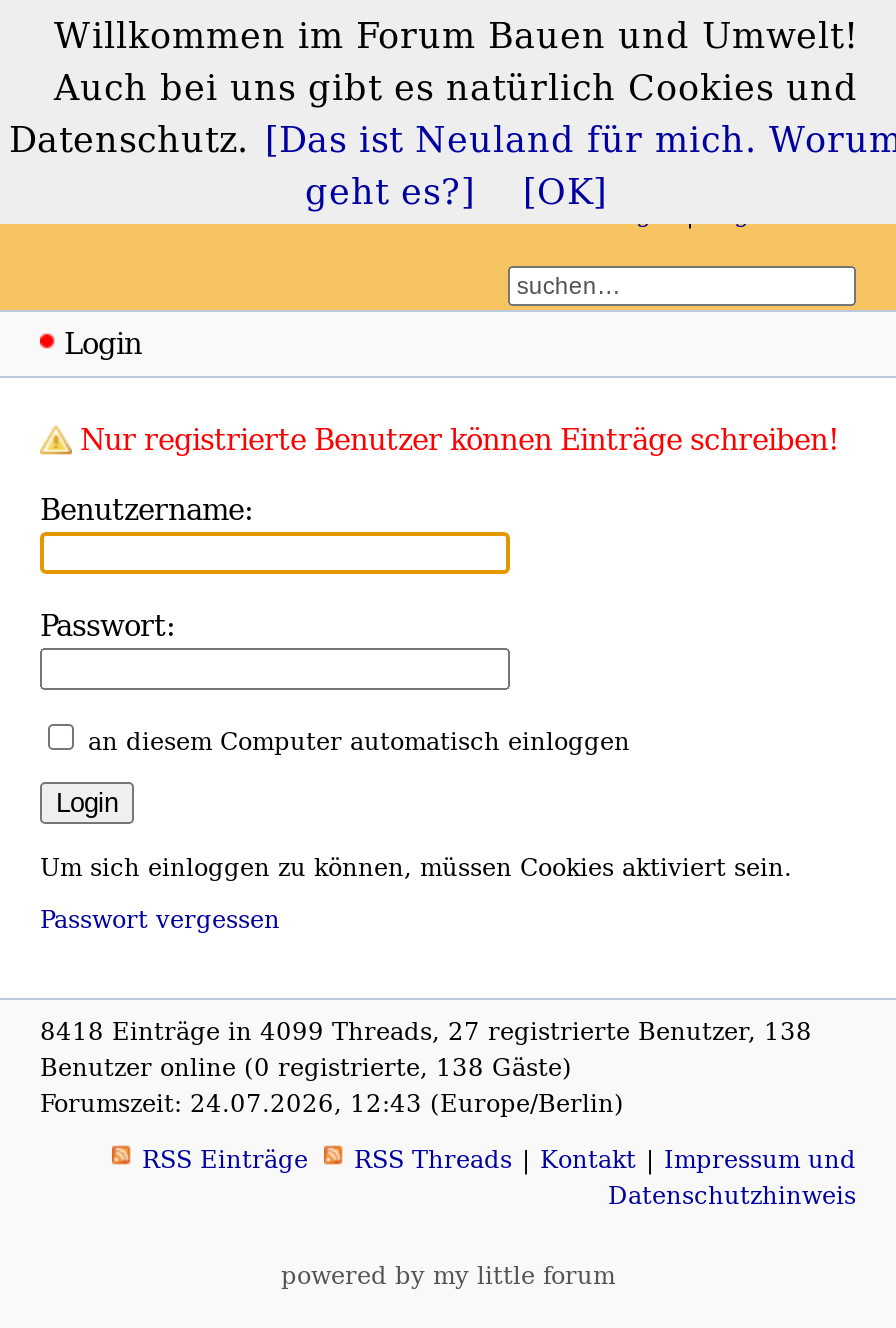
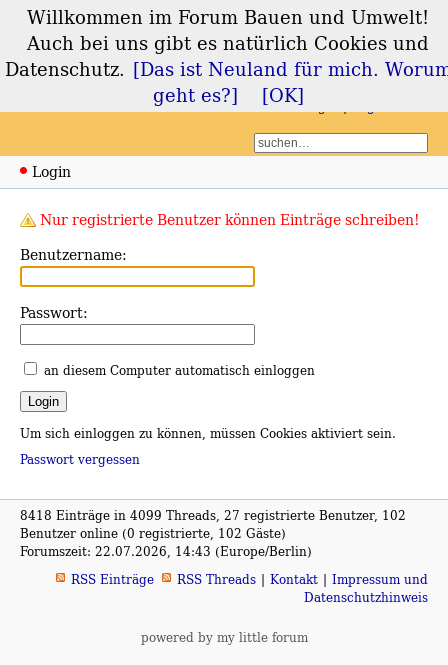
- 8418 Einträge in 4099 Threads, 27 registrierte Benutzer, 138
+ 8418 Einträge in 4099 Threads, 27 registrierte Benutzer, 102

- Benutzer online (0 registrierte, 138 Gäste)
+ Benutzer online (0 registrierte, 102 Gäste)

- Forumszeit: 24.07.2026, 12:43 (Europe/Berlin)
+ Forumszeit: 22.07.2026, 14:43 (Europe/Berlin)
